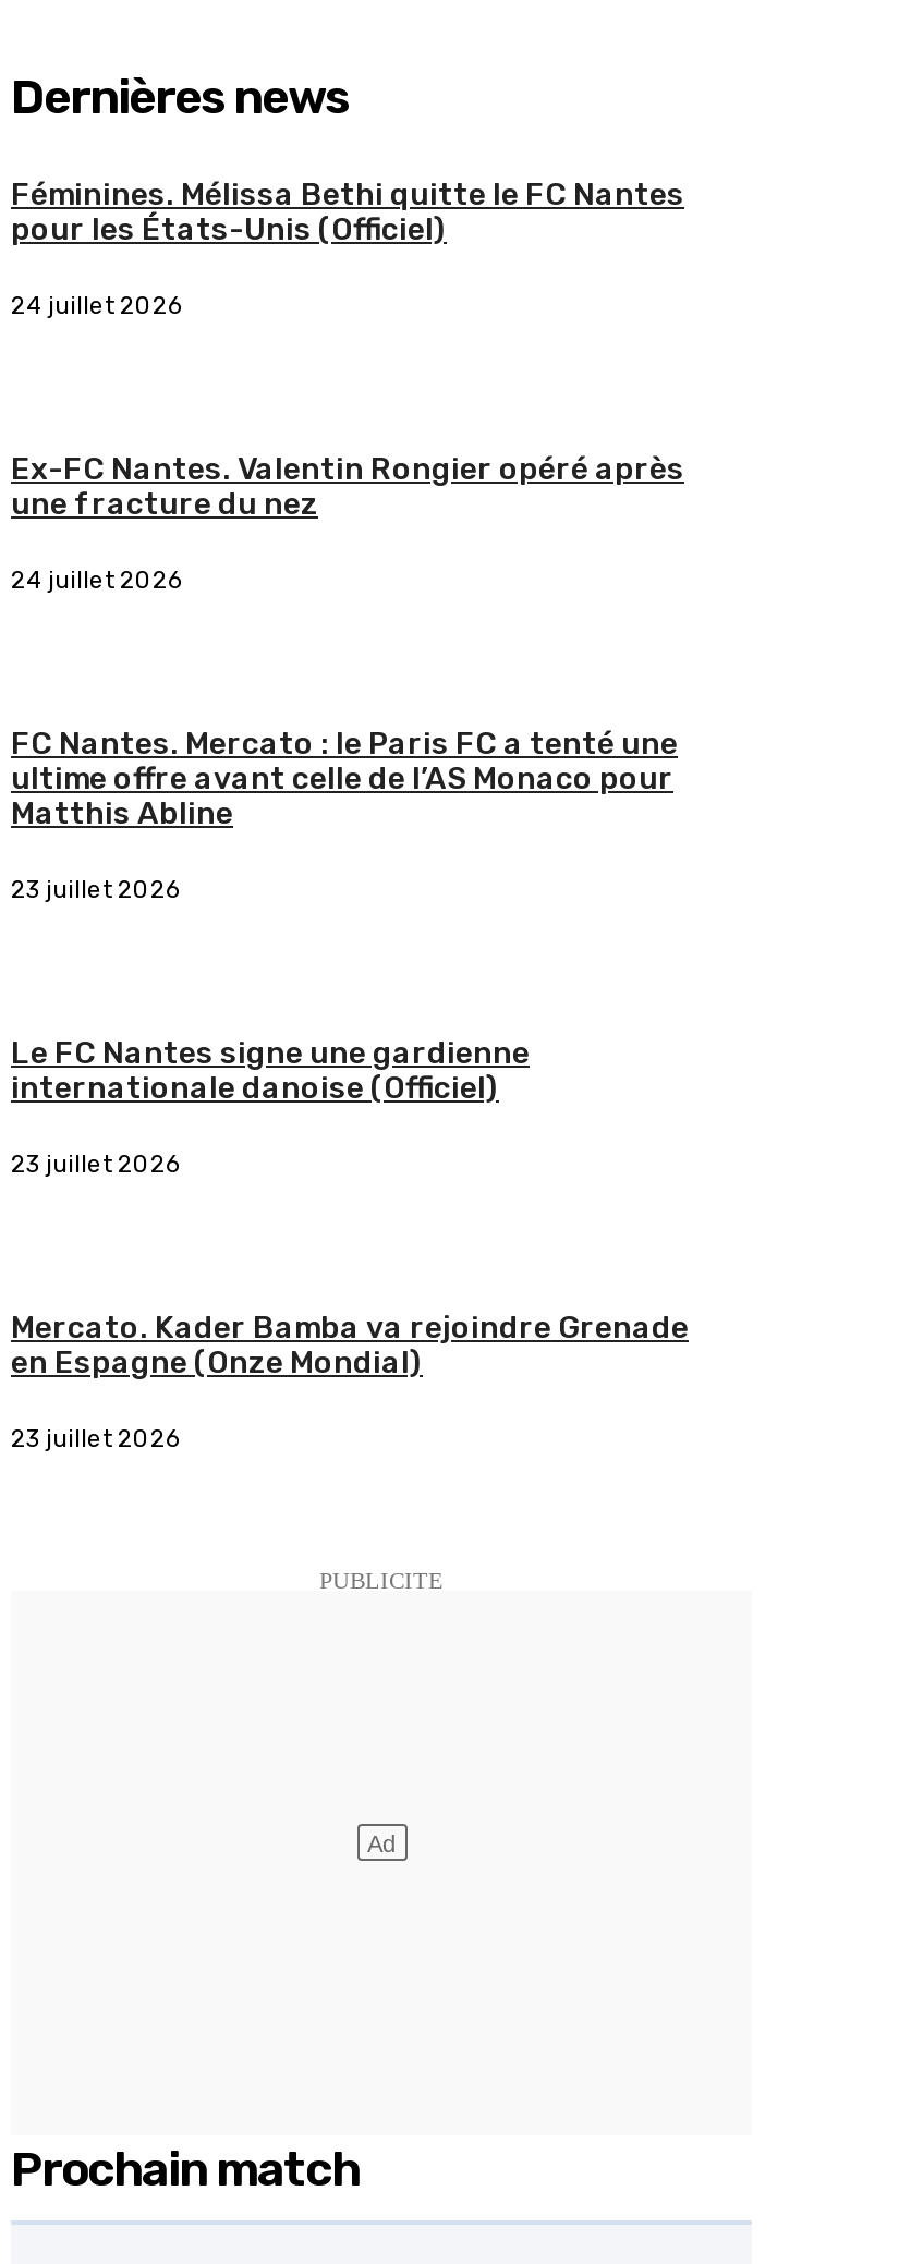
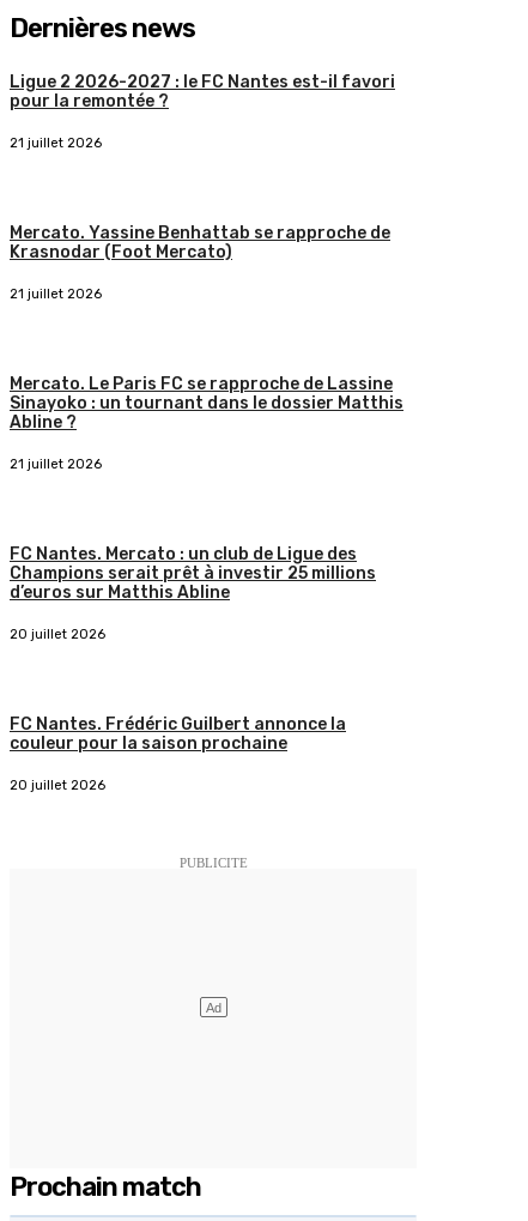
- Féminines. Mélissa Bethi quitte le FC Nantes
- pour les États-Unis (Officiel)
+ Ligue 2 2026-2027 : le FC Nantes est-il favori
+ pour la remontée ?

- 24 juillet 2026
+ 21 juillet 2026

- Ex-FC Nantes. Valentin Rongier opéré après
- une fracture du nez
+ Mercato. Yassine Benhattab se rapproche de
+ Krasnodar (Foot Mercato)

- 24 juillet 2026
+ 21 juillet 2026

- FC Nantes. Mercato : le Paris FC a tenté une
- ultime offre avant celle de l’AS Monaco pour
- Matthis Abline
+ Mercato. Le Paris FC se rapproche de Lassine
+ Sinayoko : un tournant dans le dossier Matthis
+ Abline ?

- 23 juillet 2026
+ 21 juillet 2026

- Le FC Nantes signe une gardienne
- internationale danoise (Officiel)
+ FC Nantes. Mercato : un club de Ligue des
+ Champions serait prêt à investir 25 millions
+ d’euros sur Matthis Abline

- 23 juillet 2026
+ 20 juillet 2026

- Mercato. Kader Bamba va rejoindre Grenade
- en Espagne (Onze Mondial)
+ FC Nantes. Frédéric Guilbert annonce la
+ couleur pour la saison prochaine

- 23 juillet 2026
+ 20 juillet 2026
